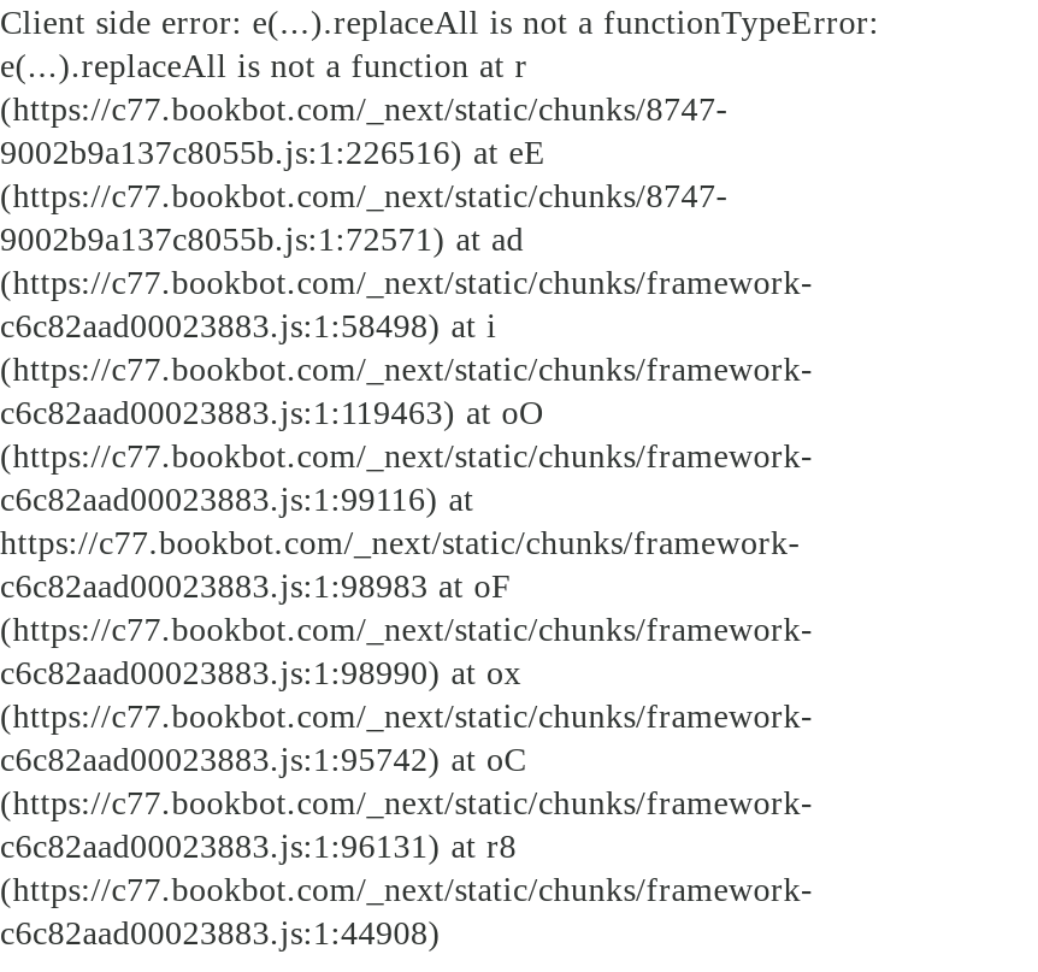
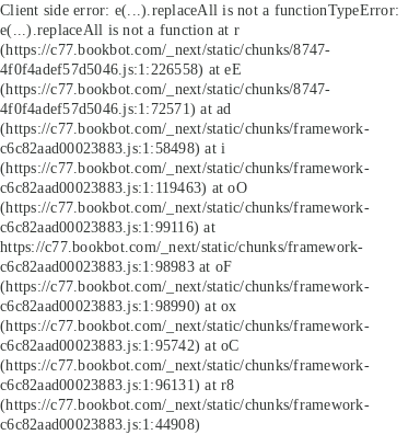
- 9002b9a137c8055b.js:1:226516) at eE
+ 4f0f4adef57d5046.js:1:226558) at eE

- 9002b9a137c8055b.js:1:72571) at ad
+ 4f0f4adef57d5046.js:1:72571) at ad
